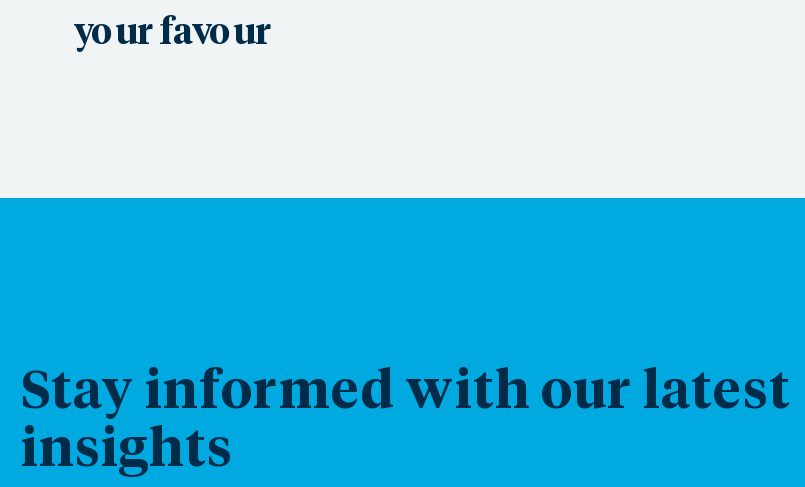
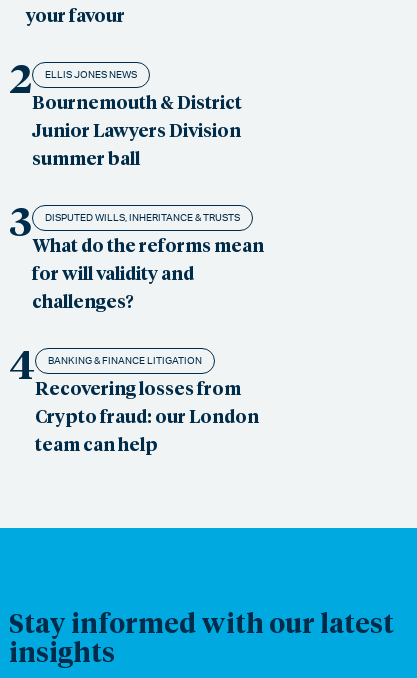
+ 2
+ ELLIS JONES NEWS
+ Bournemouth & District
+ Junior Lawyers Division
+ summer ball
+ 3
+ DISPUTED WILLS, INHERITANCE & TRUSTS
+ What do the reforms mean
+ for will validity and
+ challenges?
+ 4
+ BANKING & FINANCE LITIGATION
+ Recovering losses from
+ Crypto fraud: our London
+ team can help
